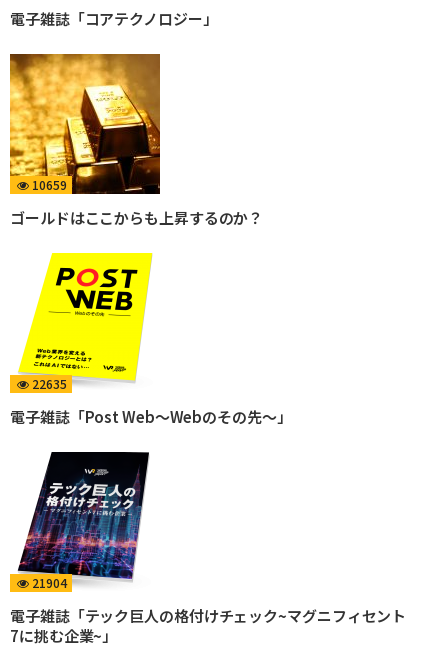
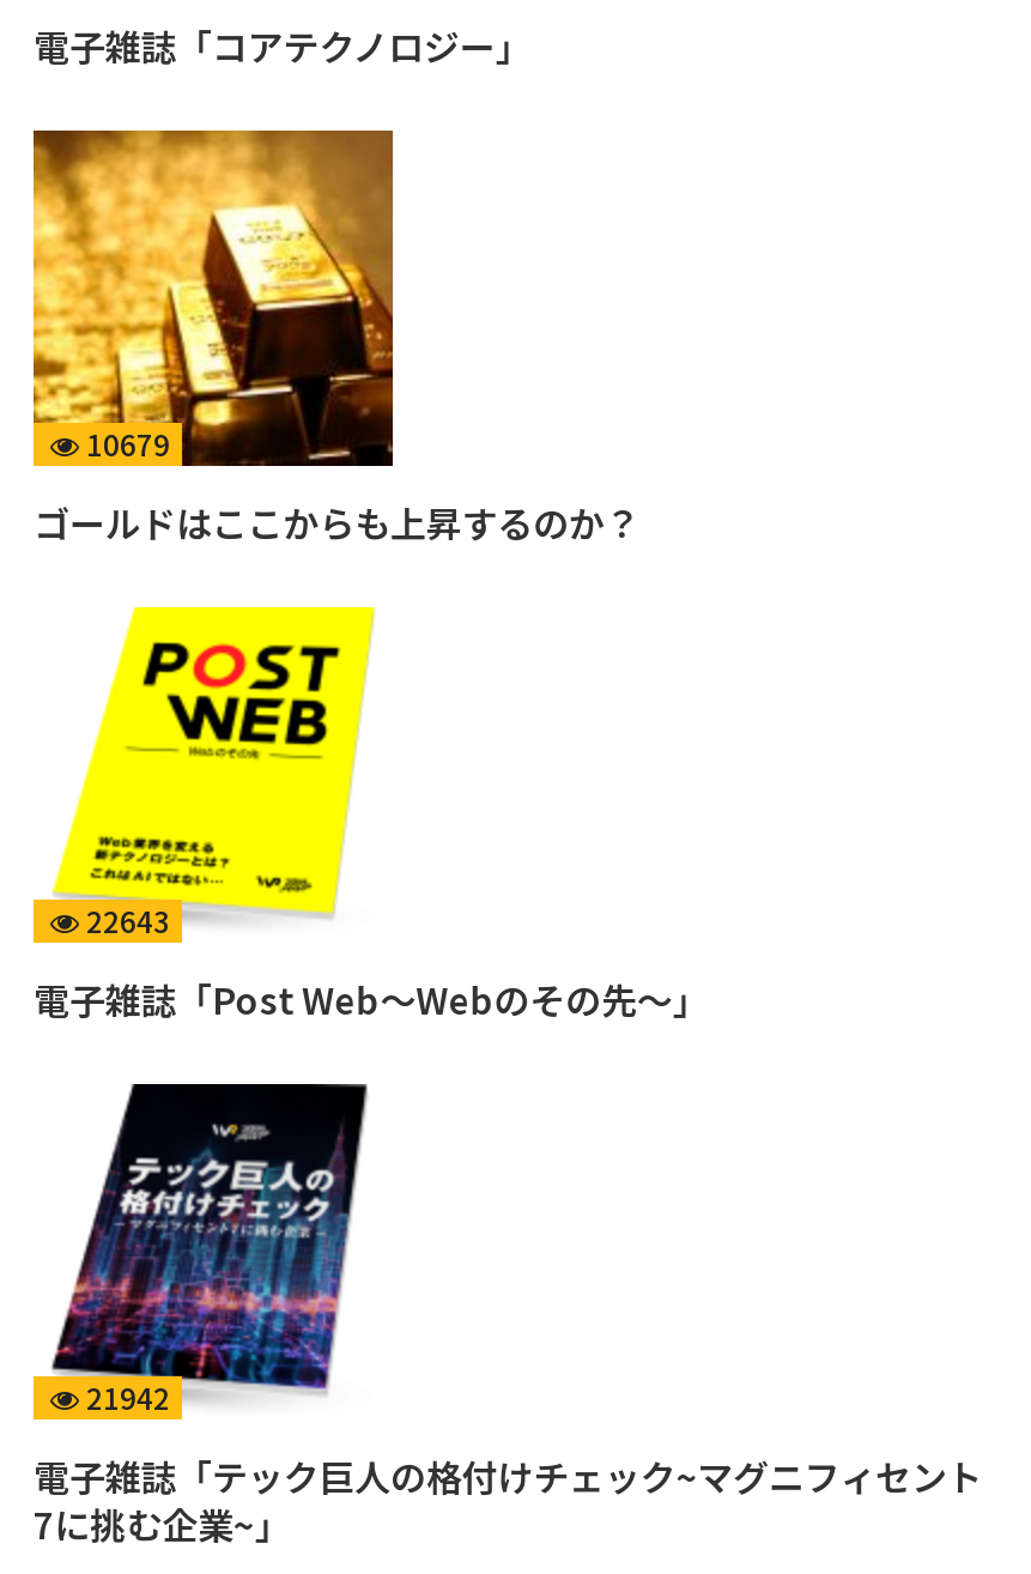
- 10659
+ 10679

- 22635
+ 22643

- 21904
+ 21942
